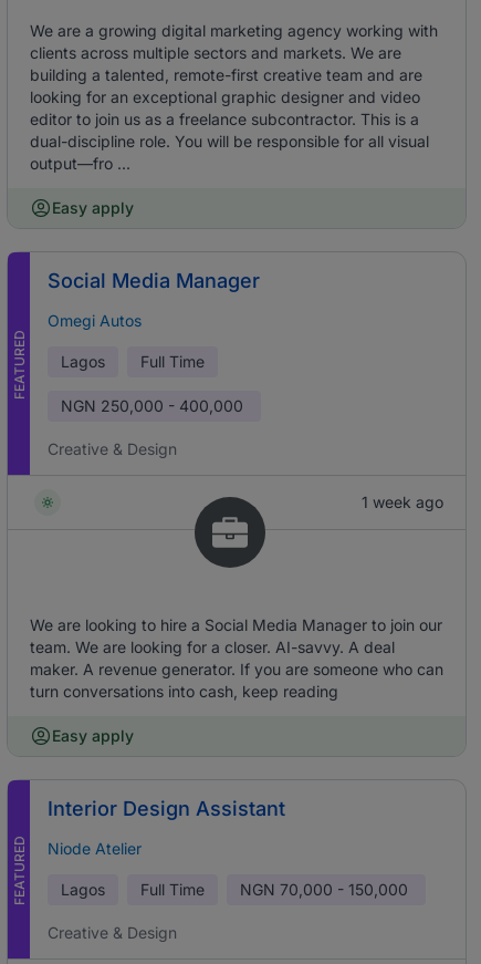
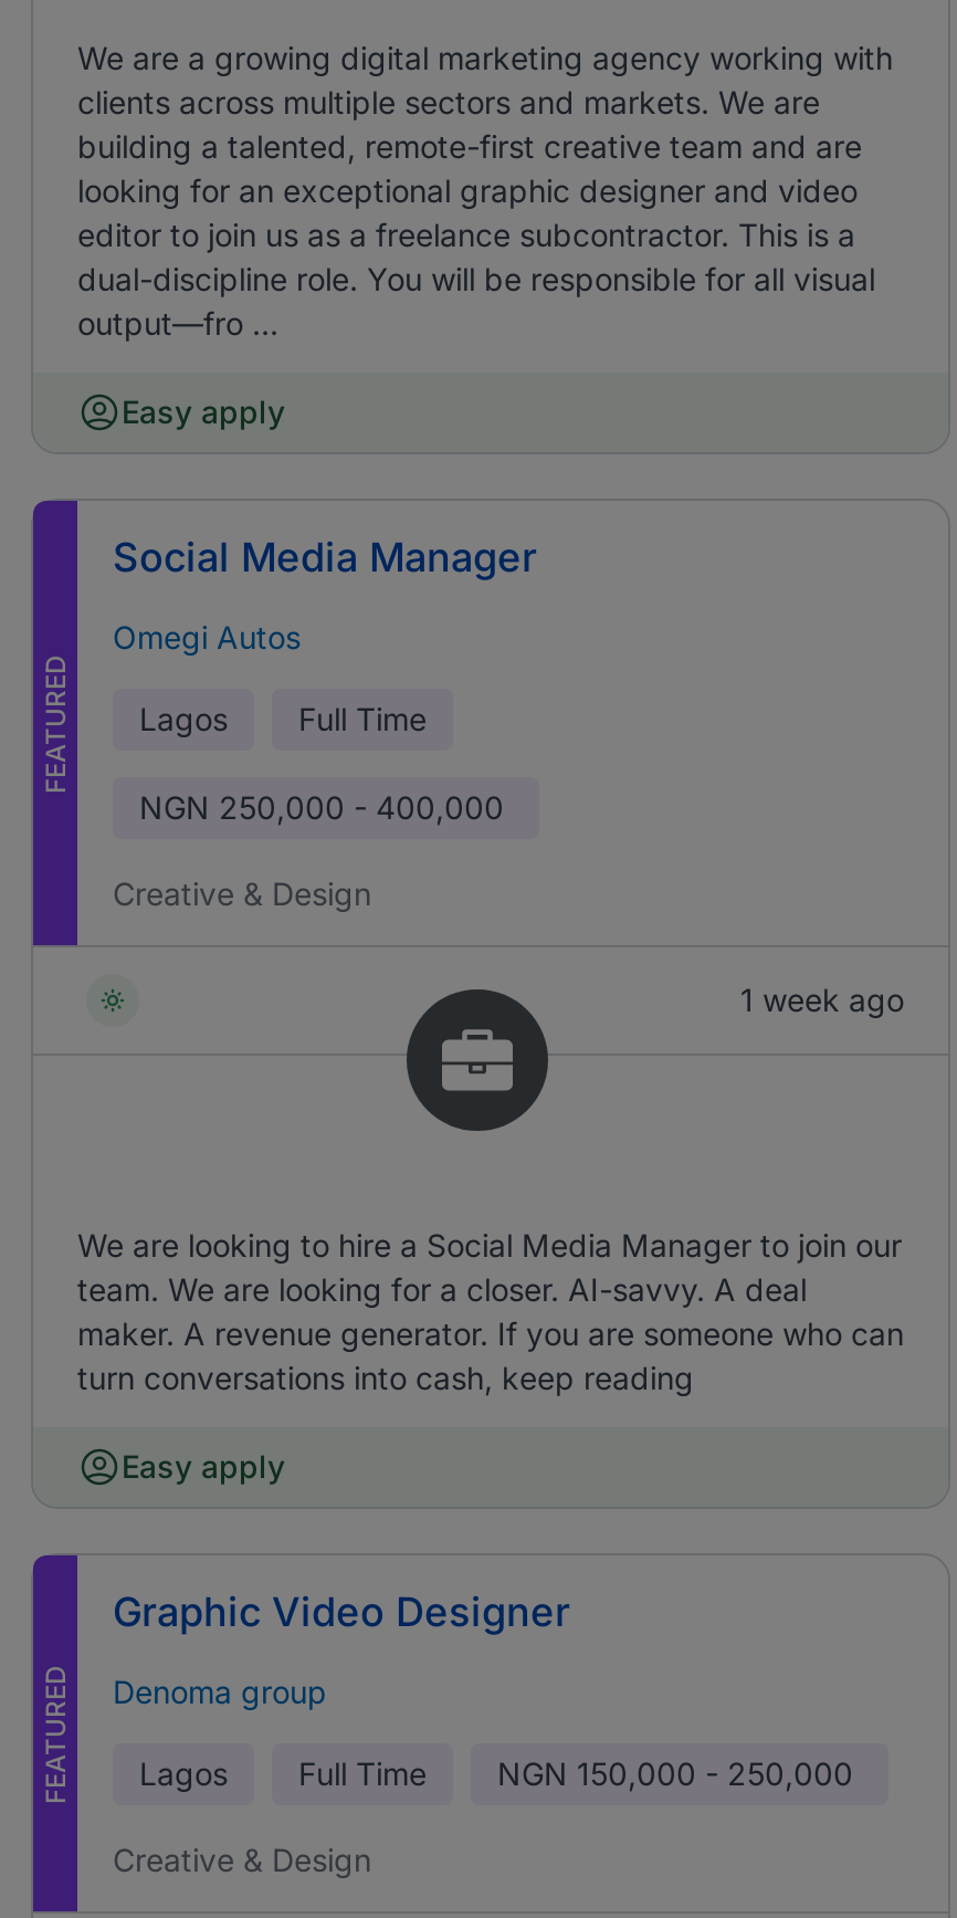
- Interior Design Assistant
+ Graphic Video Designer

- Niode Atelier
+ Denoma group

- NGN 70,000 - 150,000
+ NGN 150,000 - 250,000
